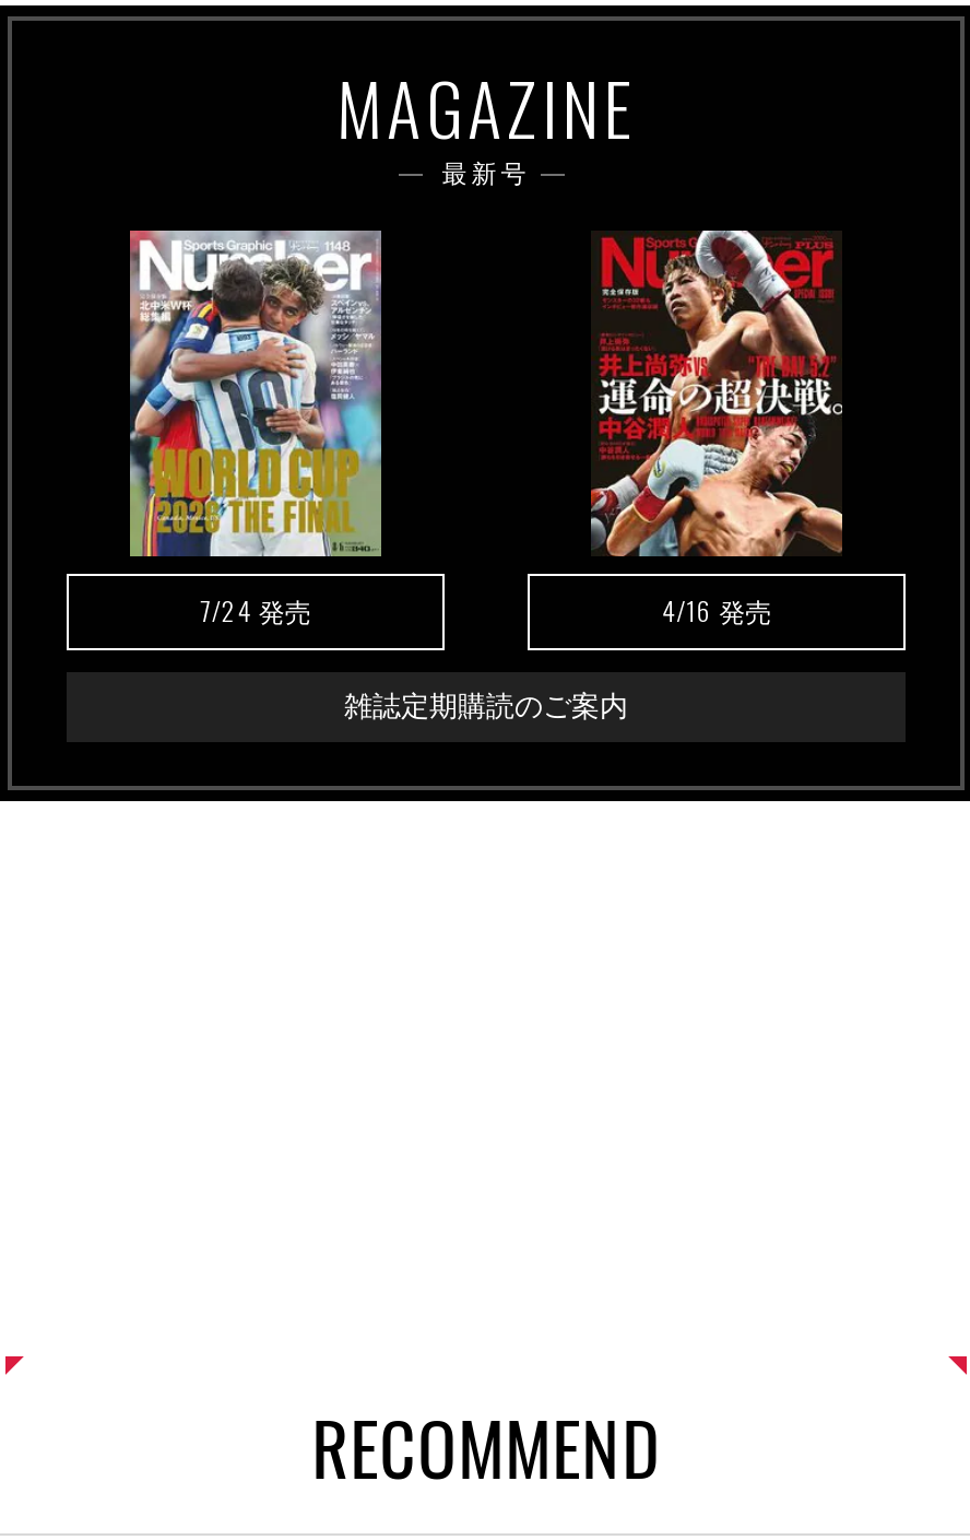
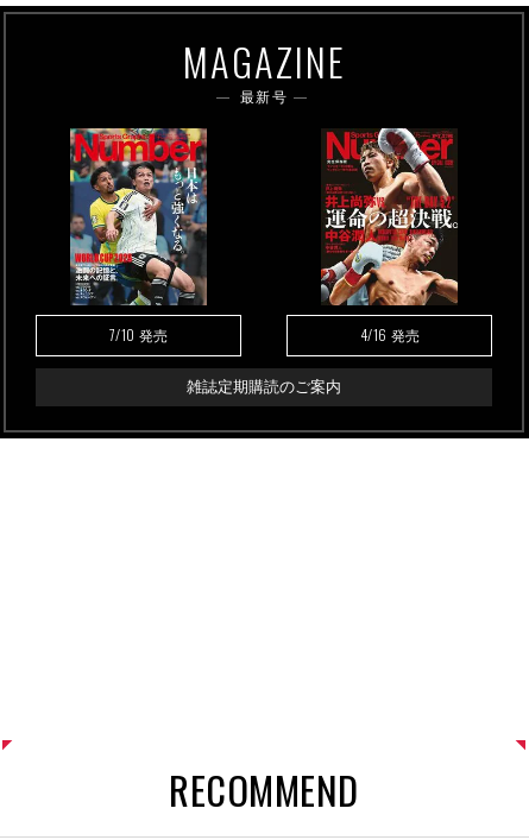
- [image]
- 7/24発売
+ [image]
+ 7/10発売
